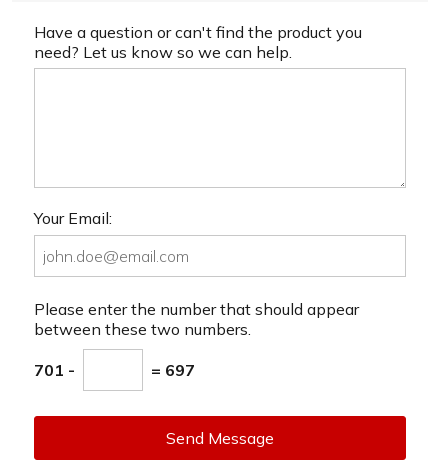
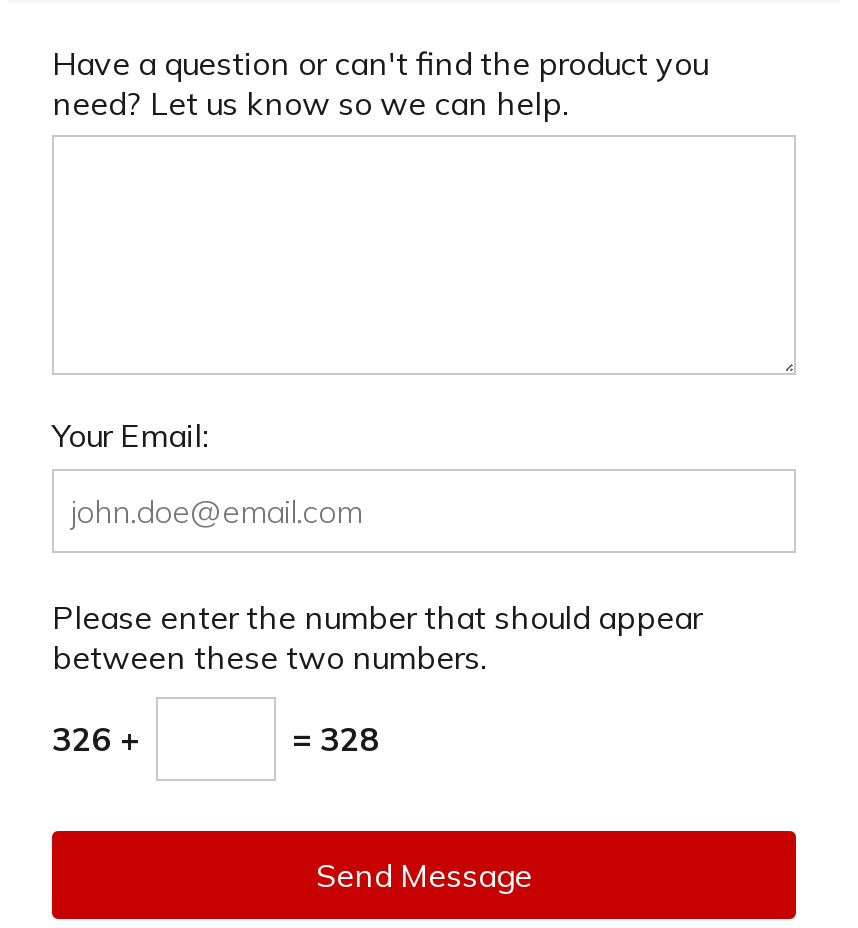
- 701 -
+ 326 +

- = 697
+ = 328
